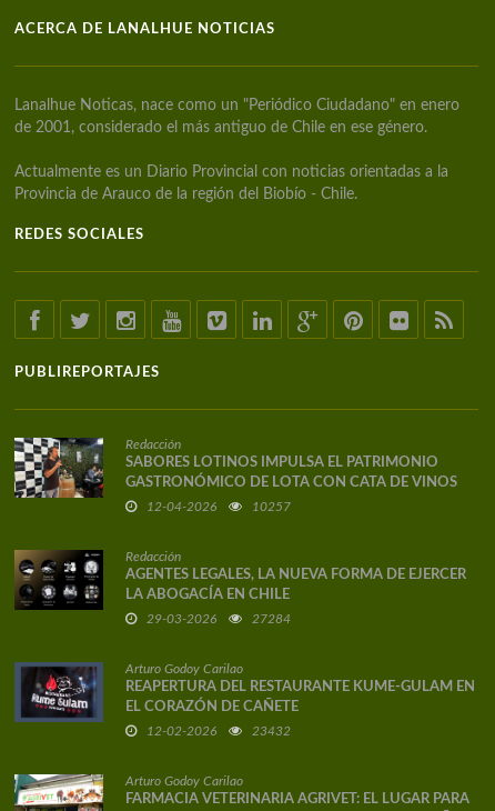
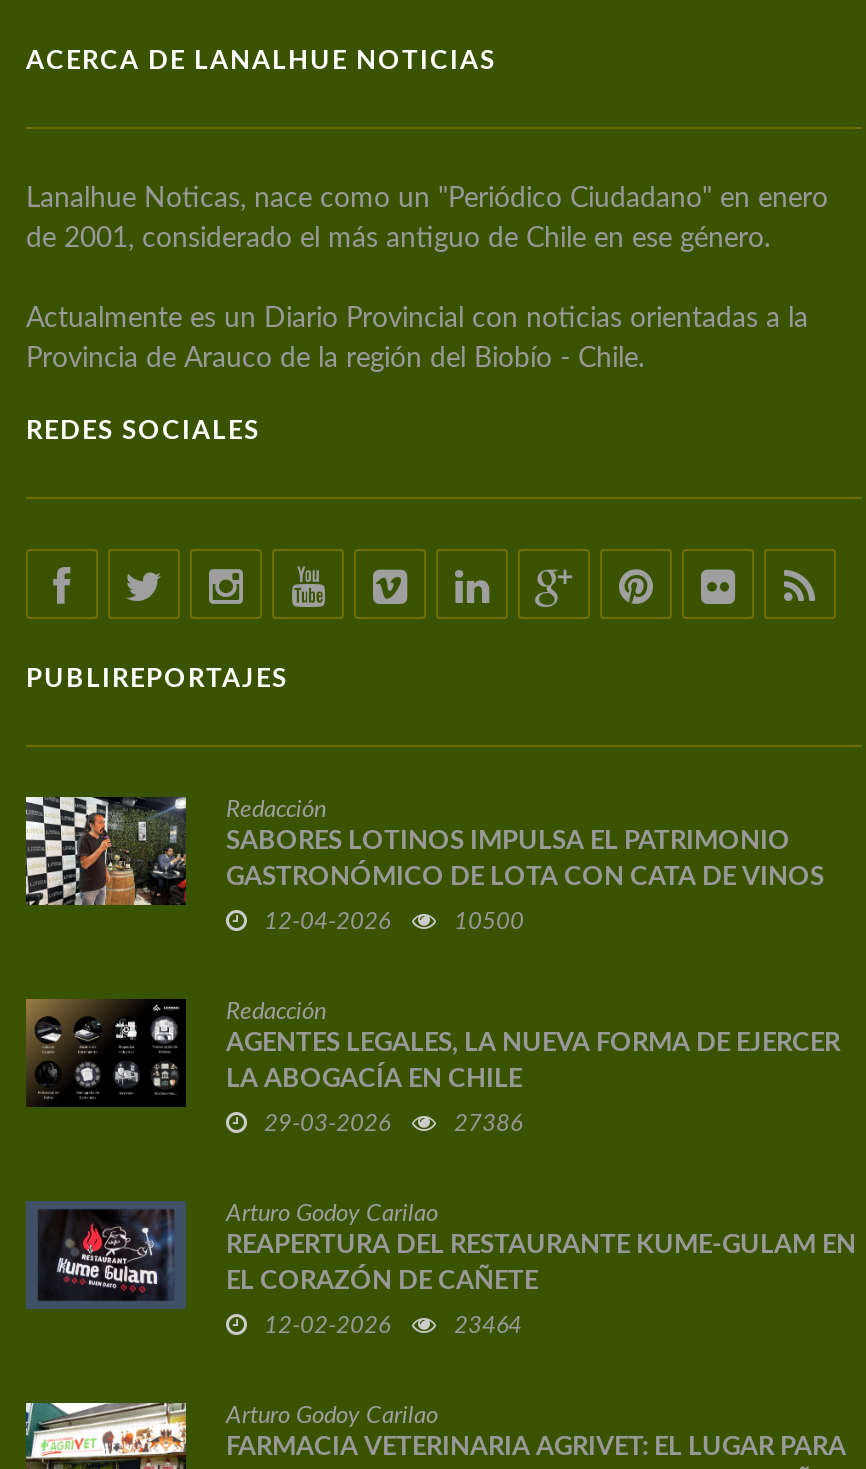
- 10257
+ 10500

- 27284
+ 27386

- 23432
+ 23464
